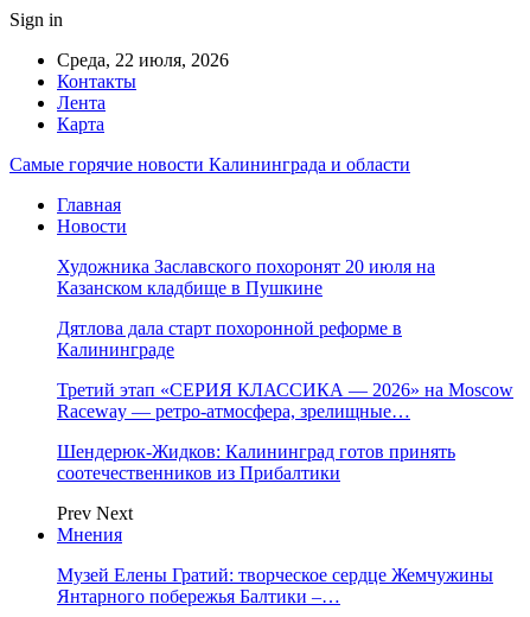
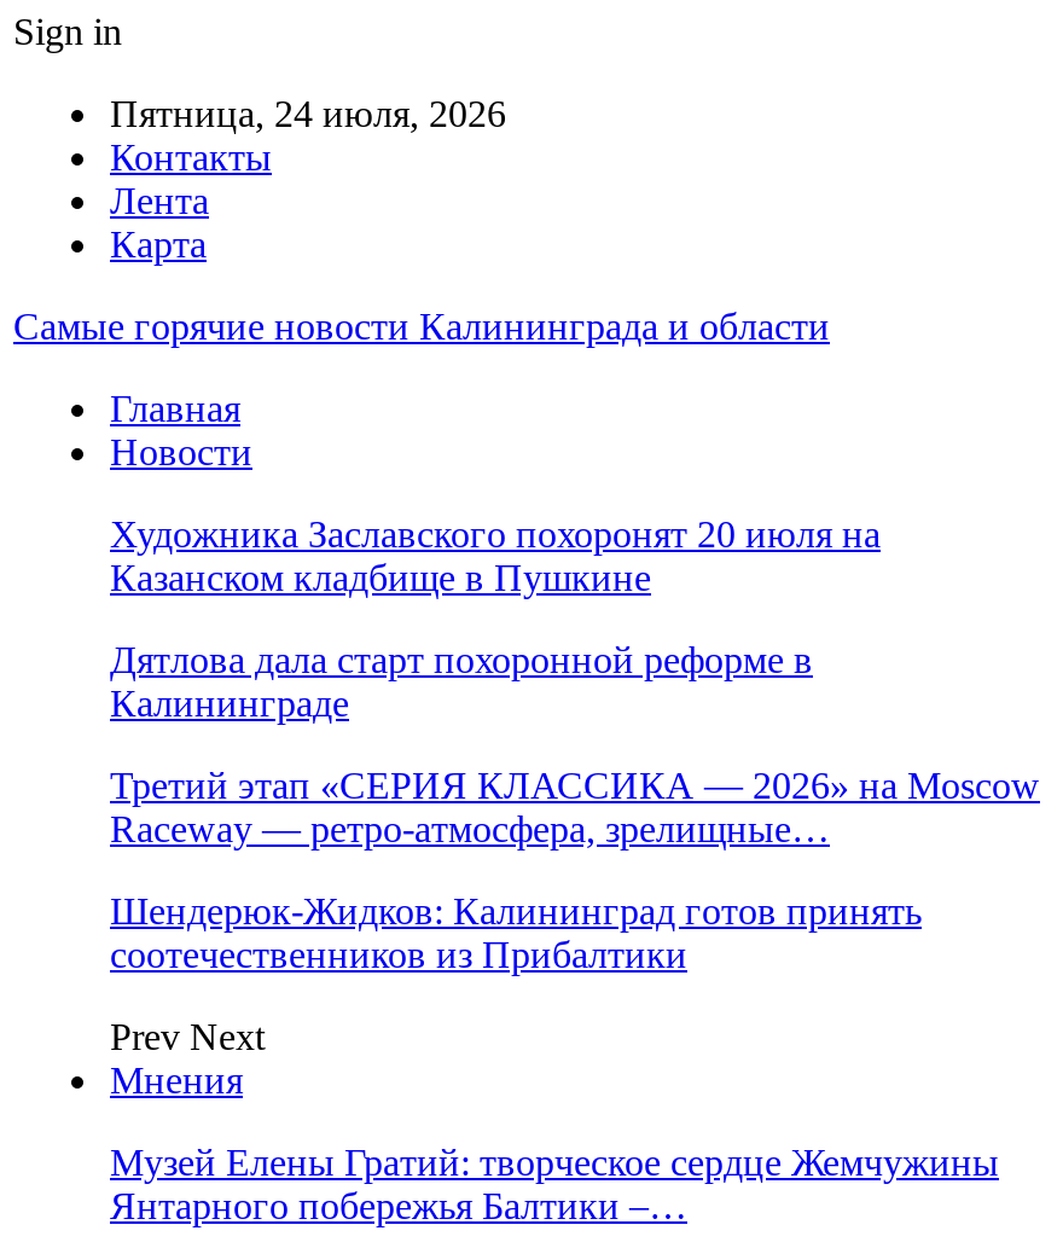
- Среда, 22 июля, 2026
+ Пятница, 24 июля, 2026
